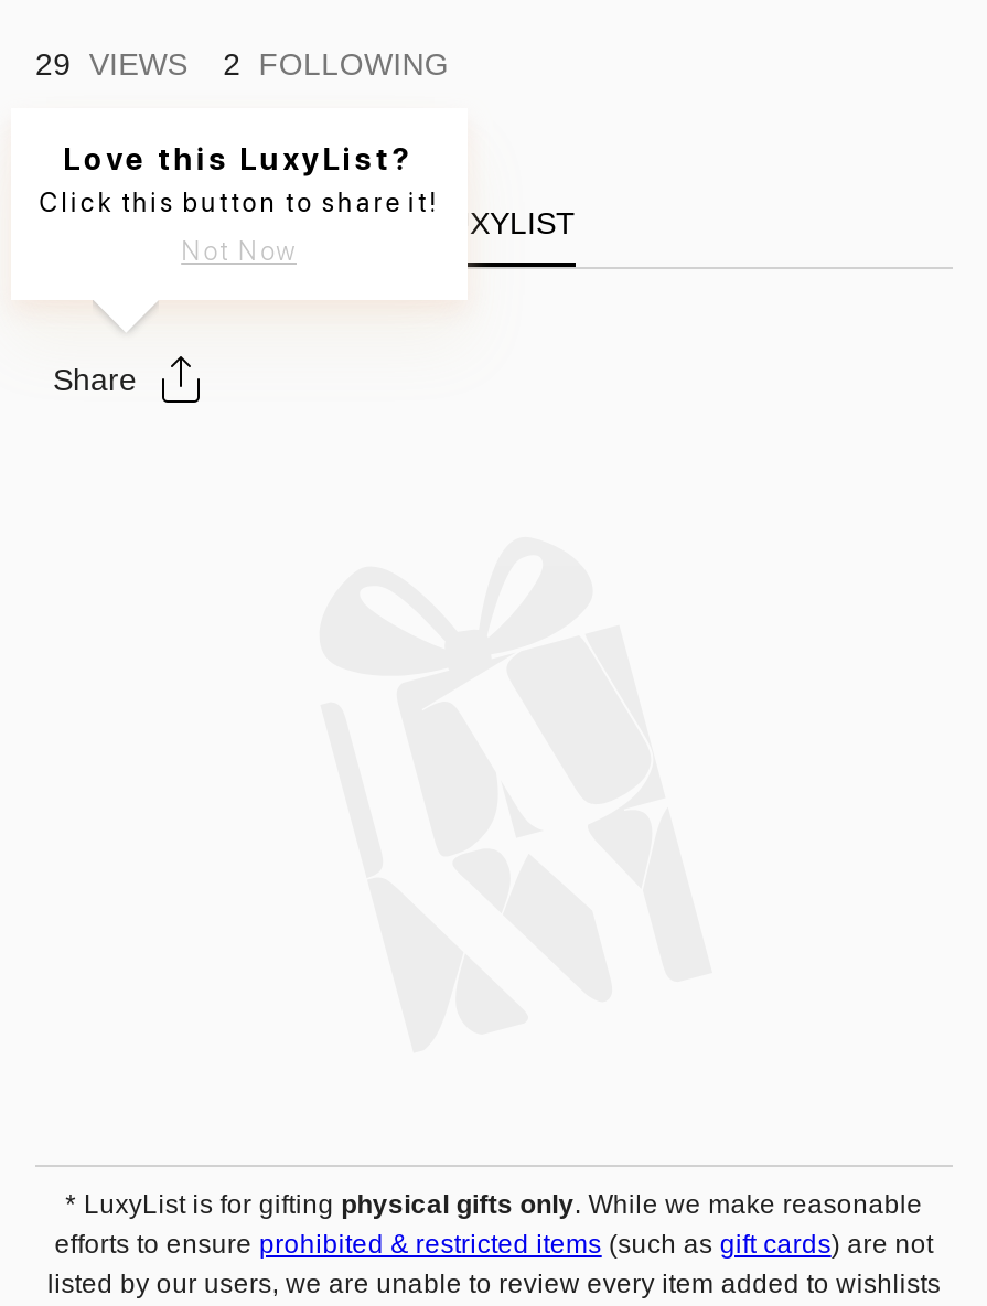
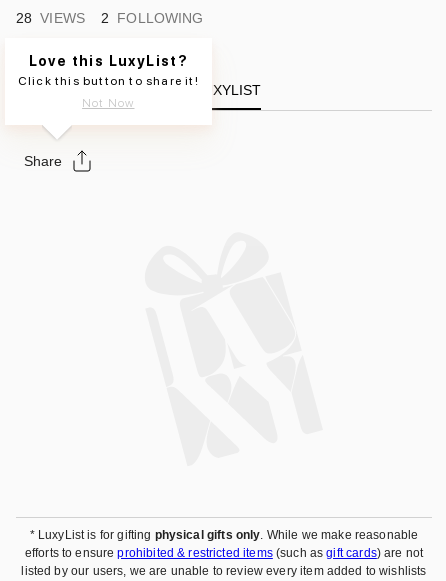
- 29 VIEWS 2 FOLLOWING
+ 28 VIEWS 2 FOLLOWING
